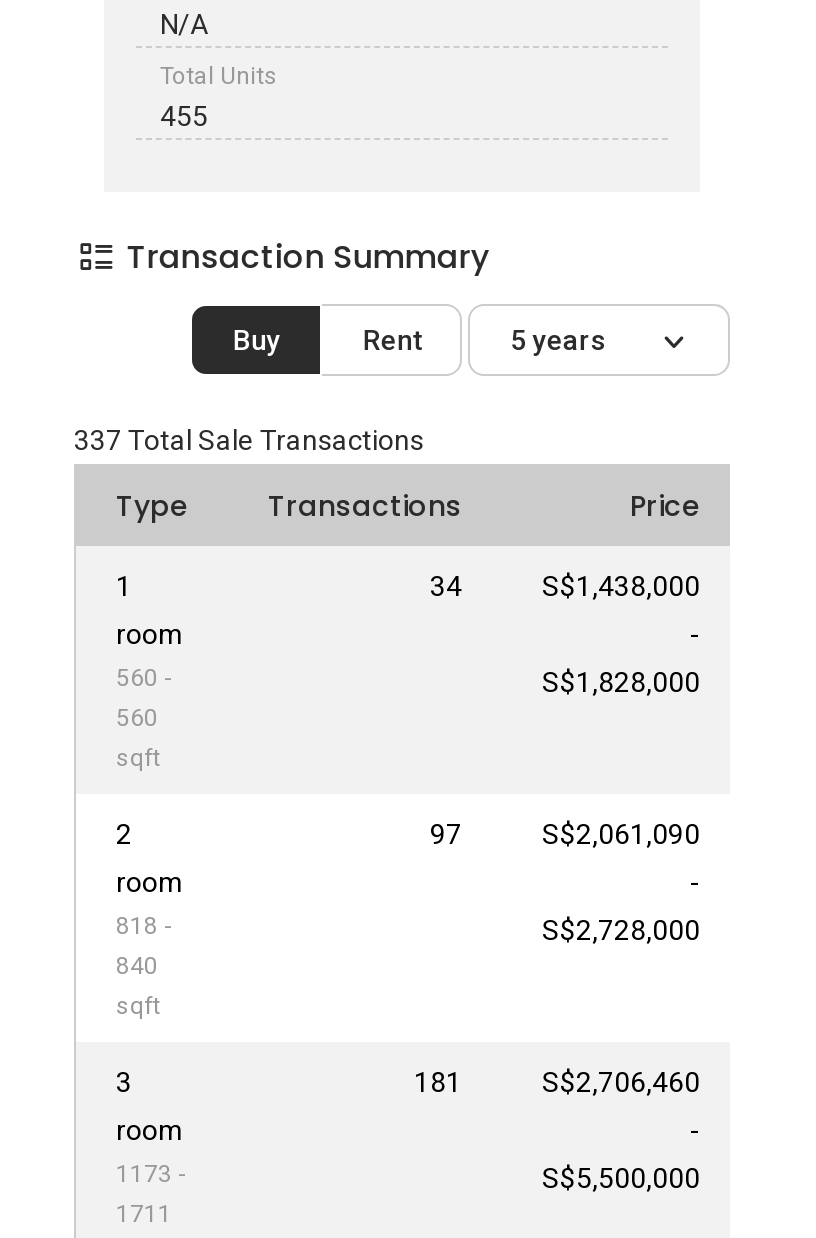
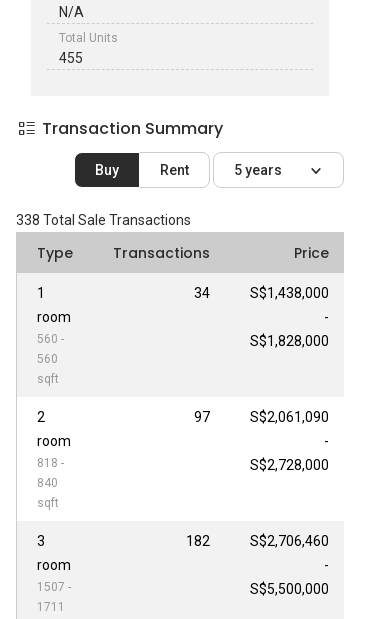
- 337 Total Sale Transactions
+ 338 Total Sale Transactions

- 181
+ 182

- 1173 -
+ 1507 -
